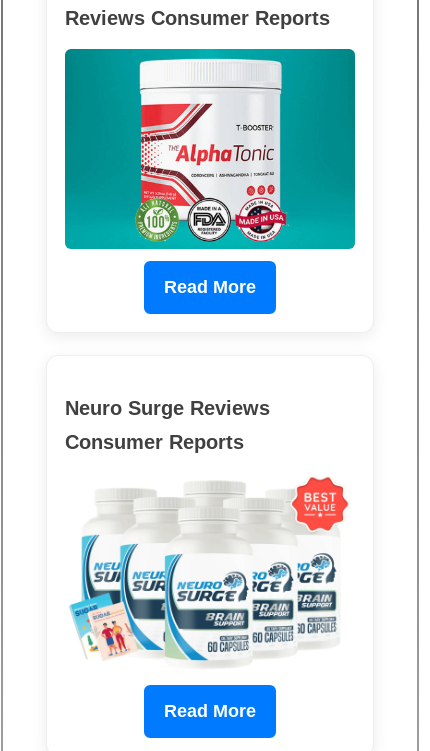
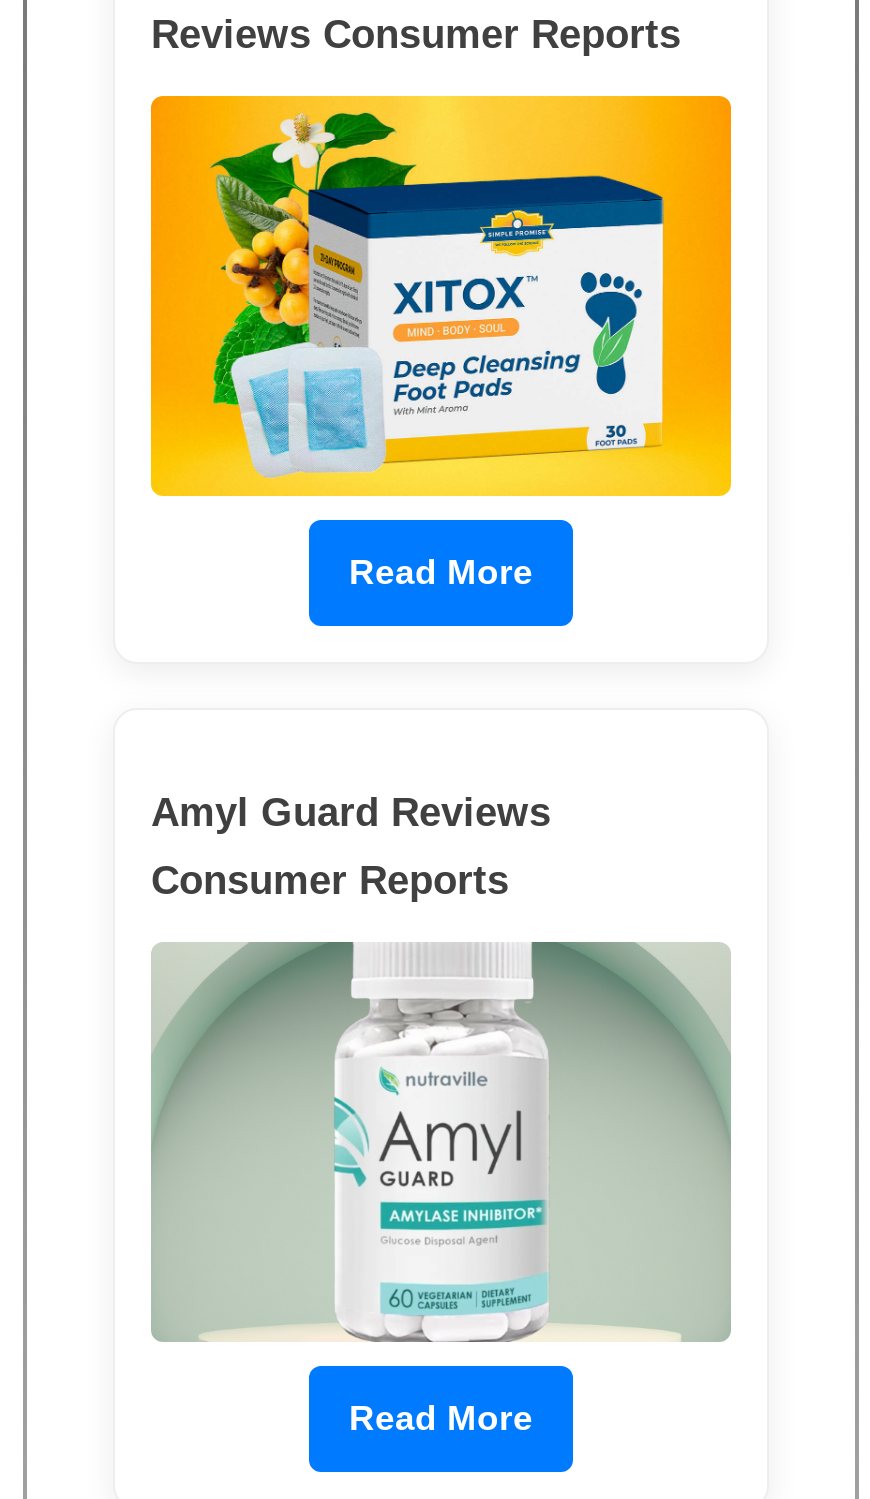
- [image]
+ [image]

- Neuro Surge Reviews
+ Amyl Guard Reviews

- [image]
+ [image]
